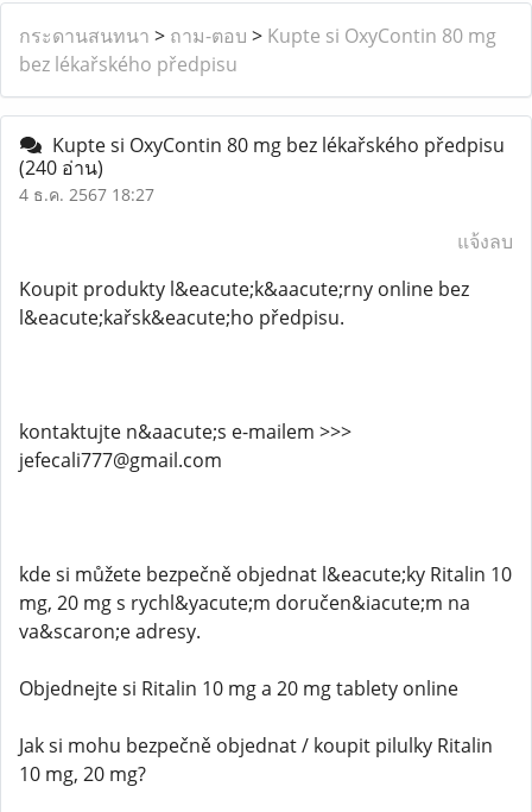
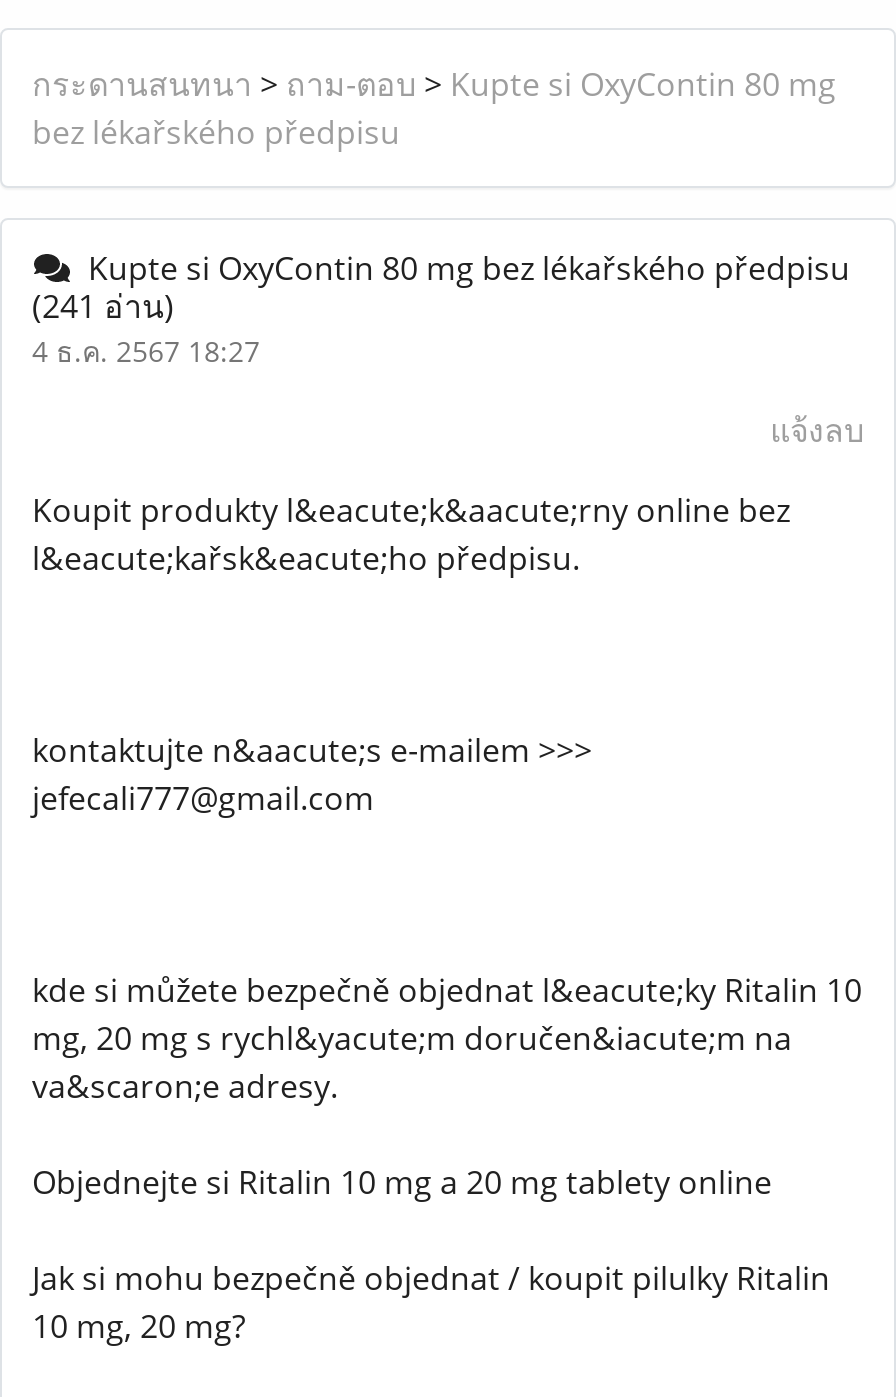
- (240 อ่าน)
+ (241 อ่าน)
